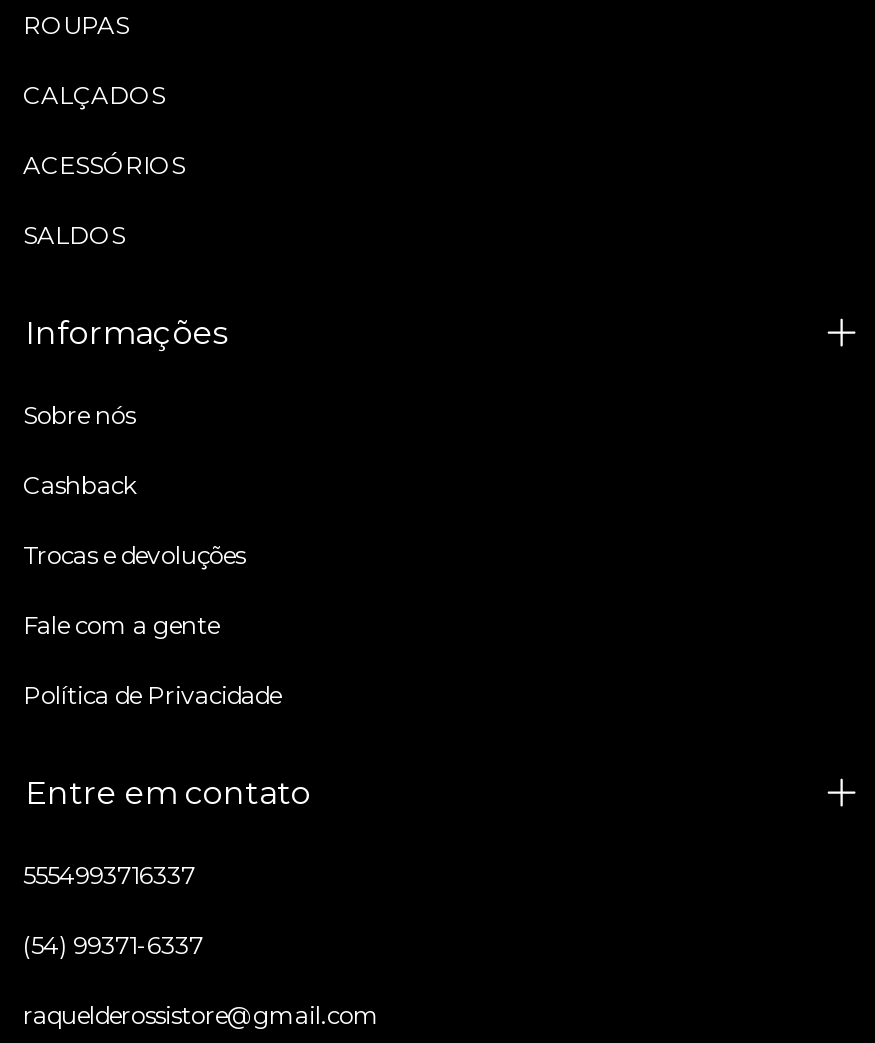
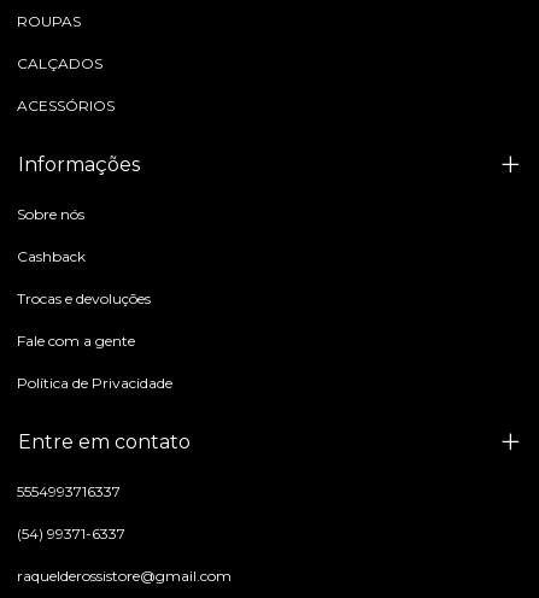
- SALDOS
